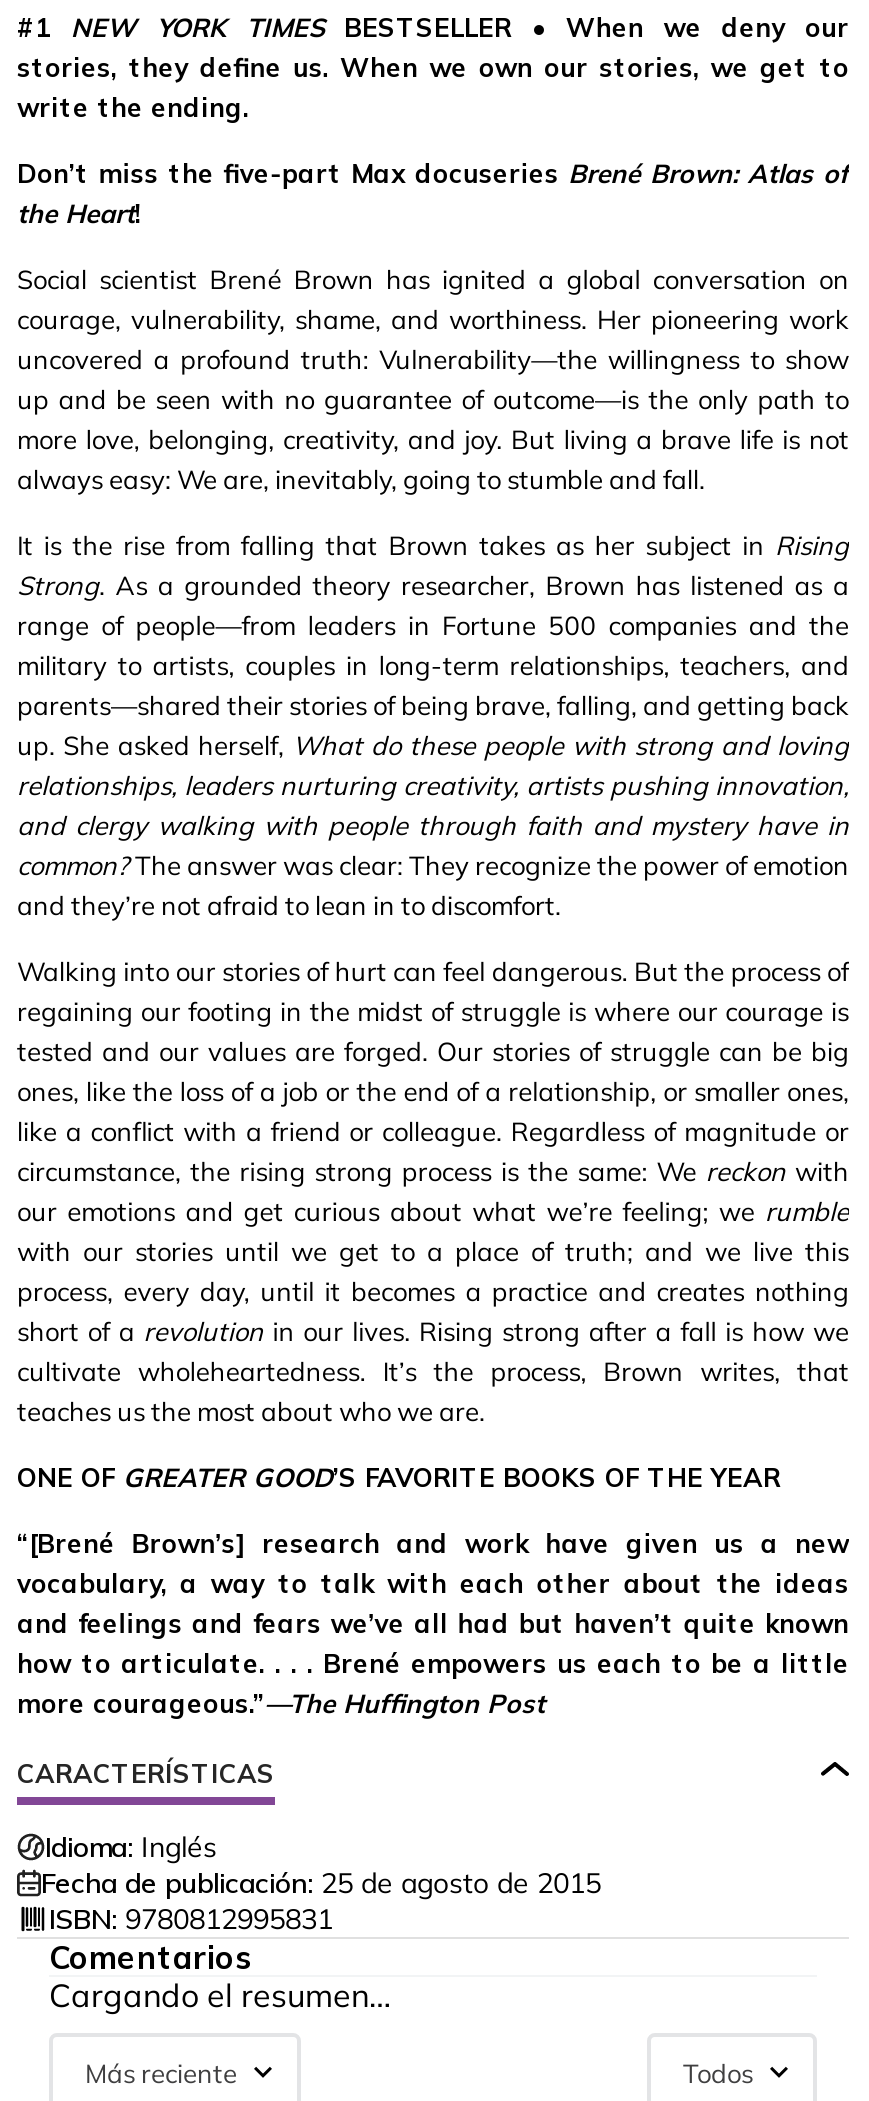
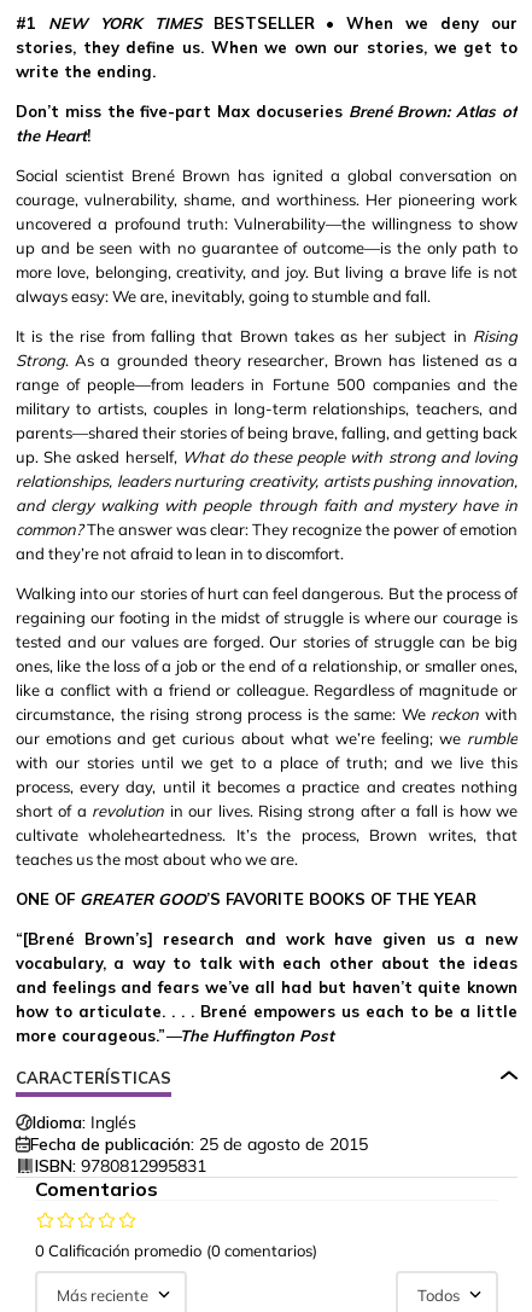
- Cargando el resumen…
+ 0 Calificación promedio (0 comentarios)
